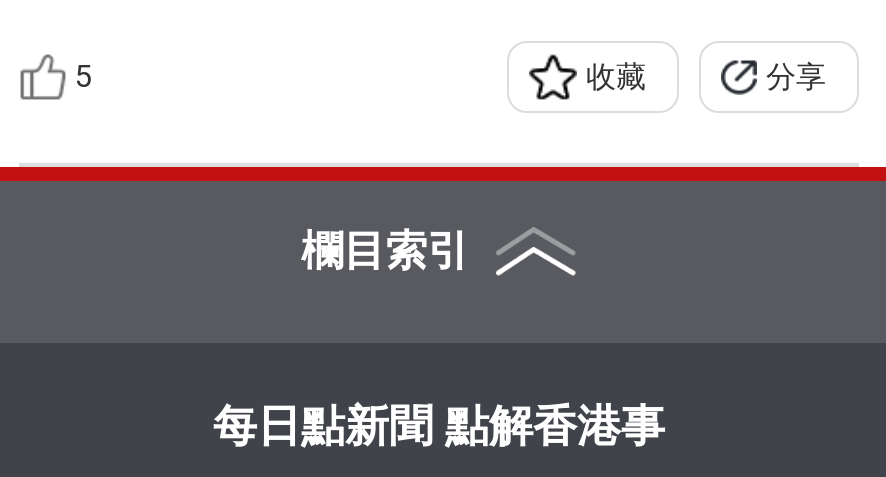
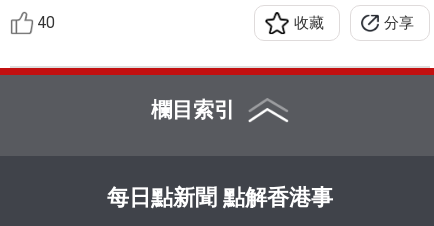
- 5
+ 40
